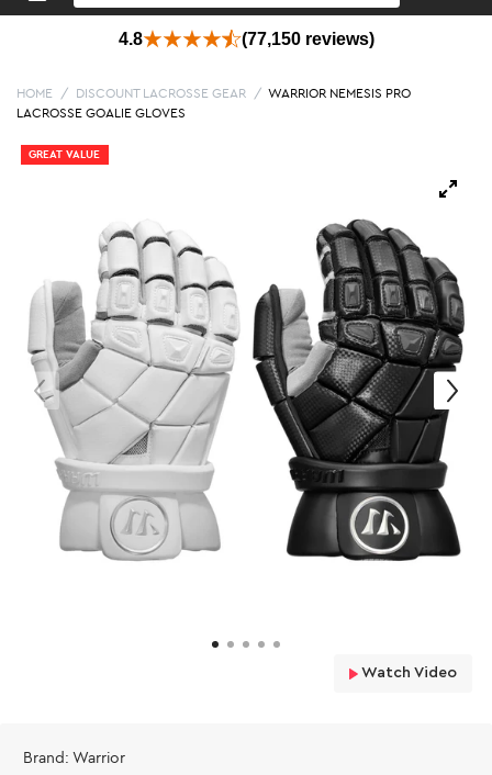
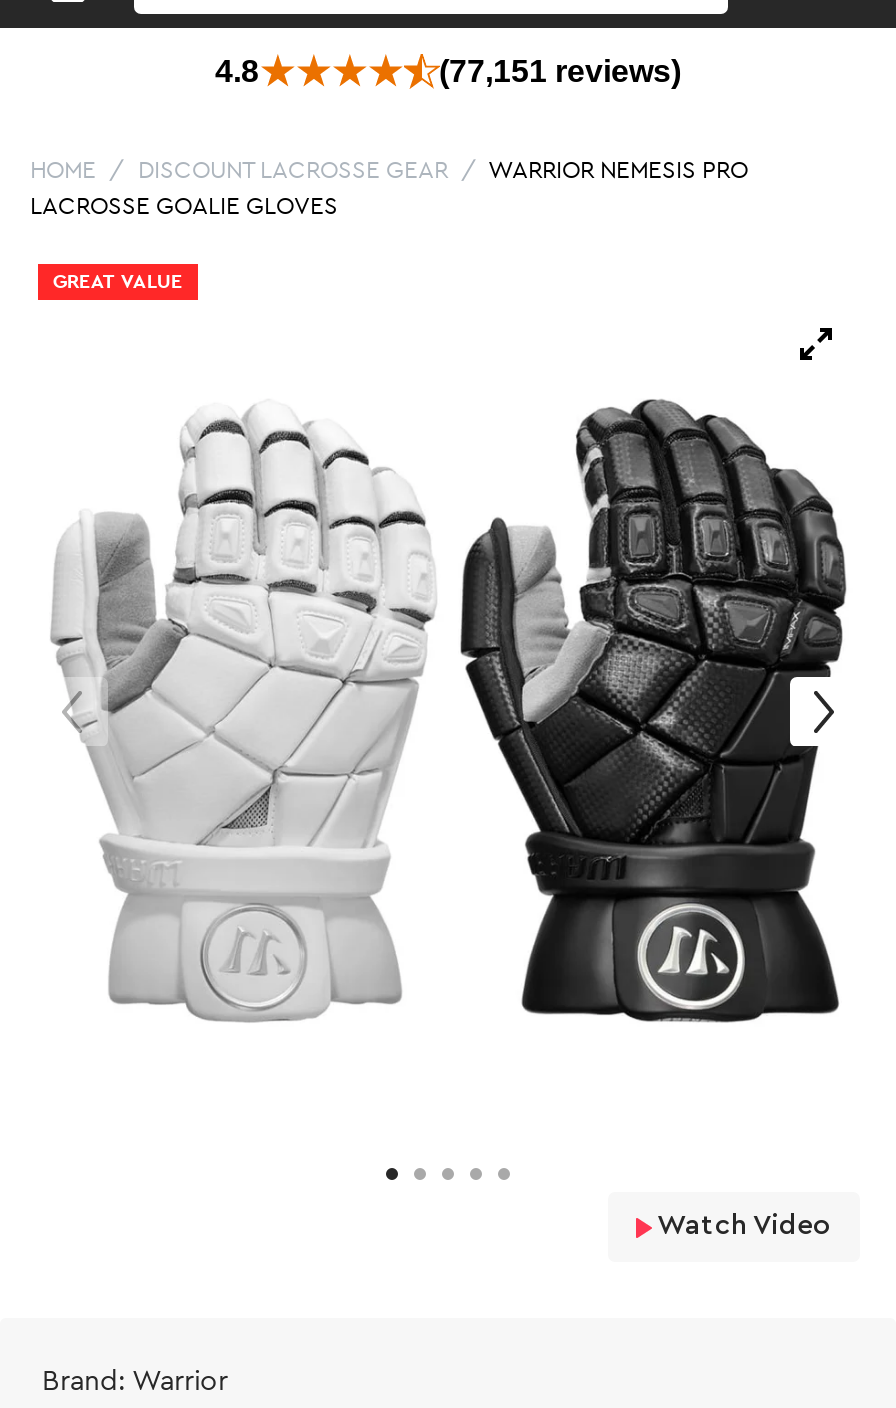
- (77,150 reviews)
+ (77,151 reviews)
